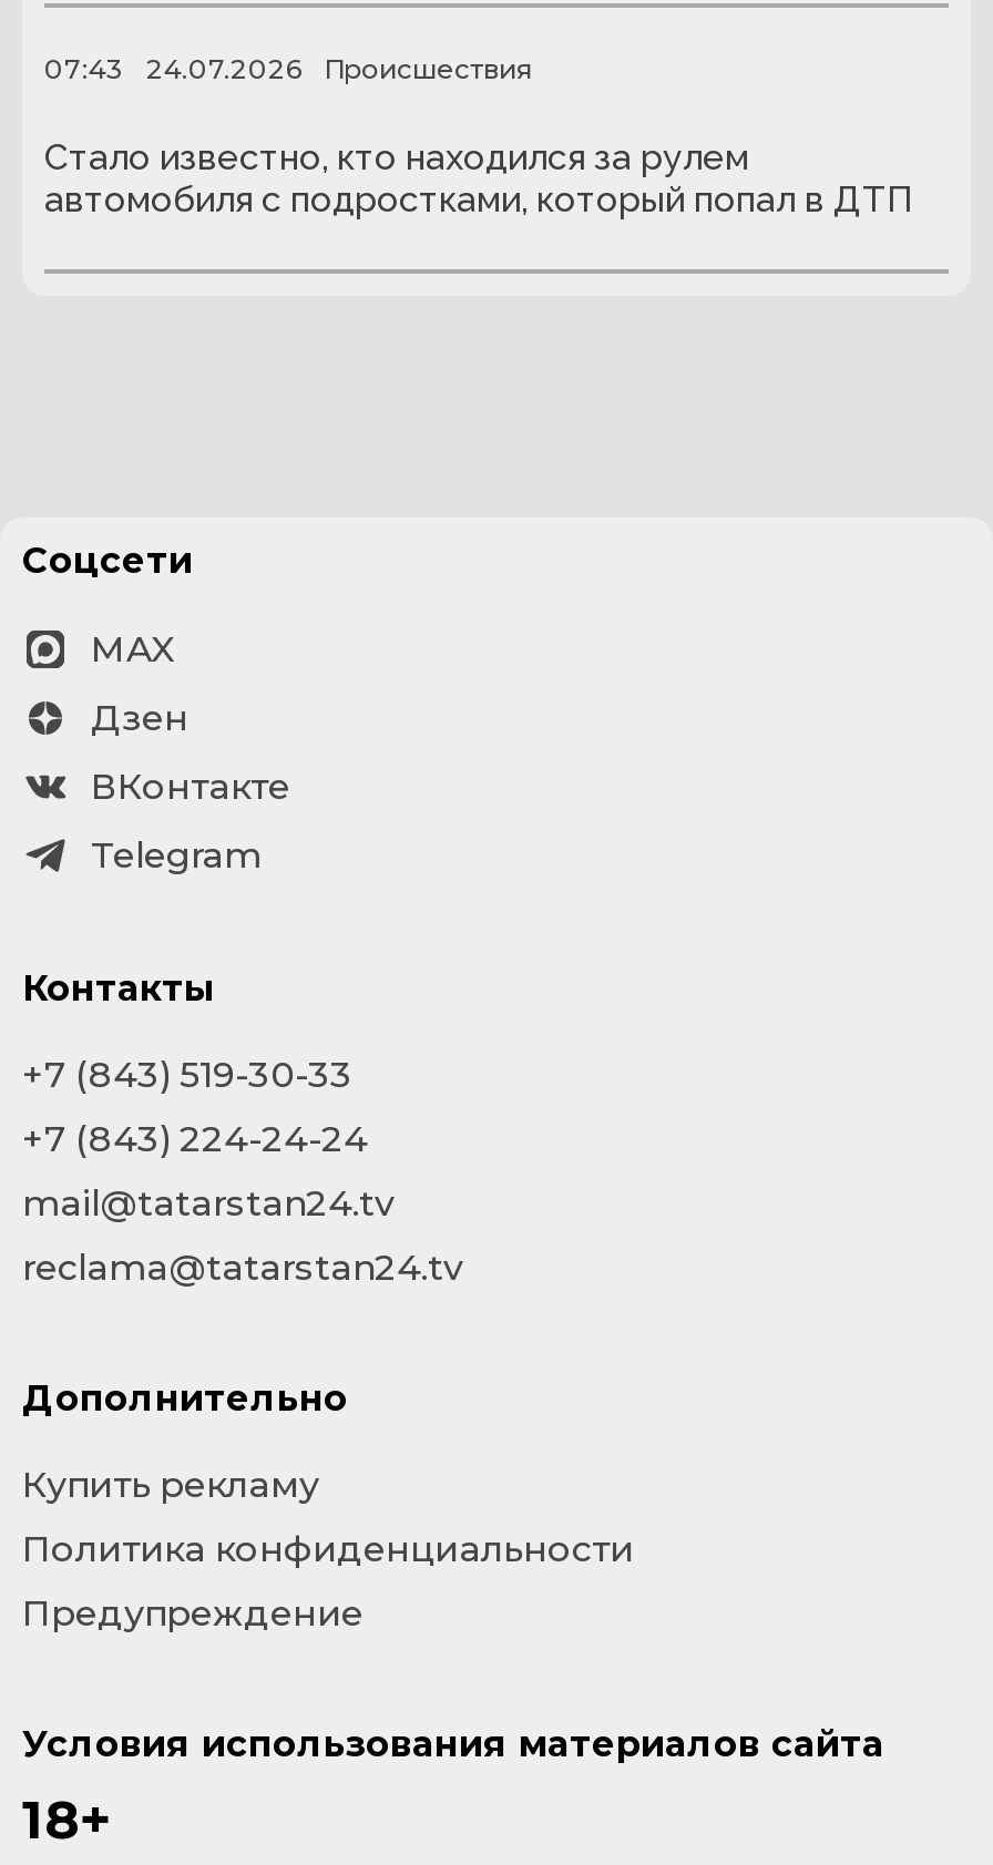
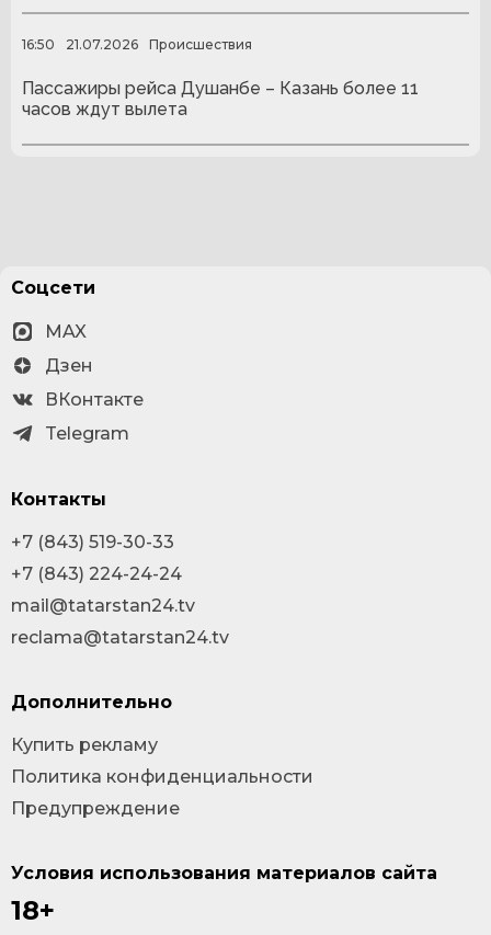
- 07:43
+ 16:50

- 24.07.2026
+ 21.07.2026

- Стало известно, кто находился за рулем
- автомобиля с подростками, который попал в ДТП
+ Пассажиры рейса Душанбе – Казань более 11
+ часов ждут вылета
